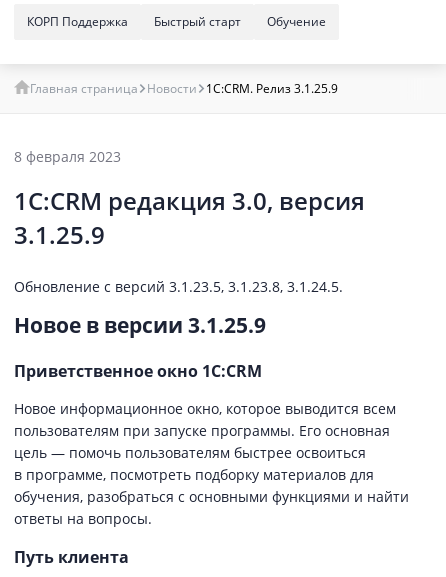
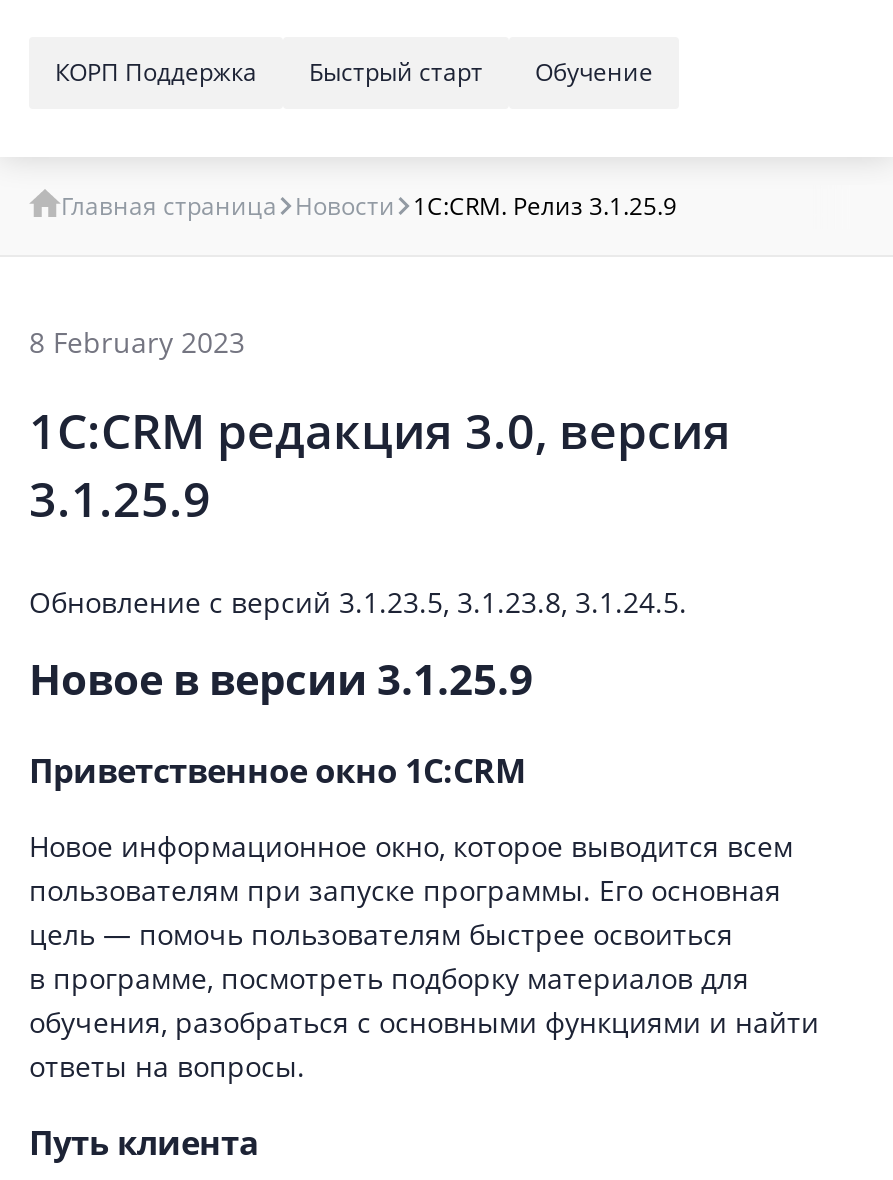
- 8 февраля 2023
+ 8 February 2023
